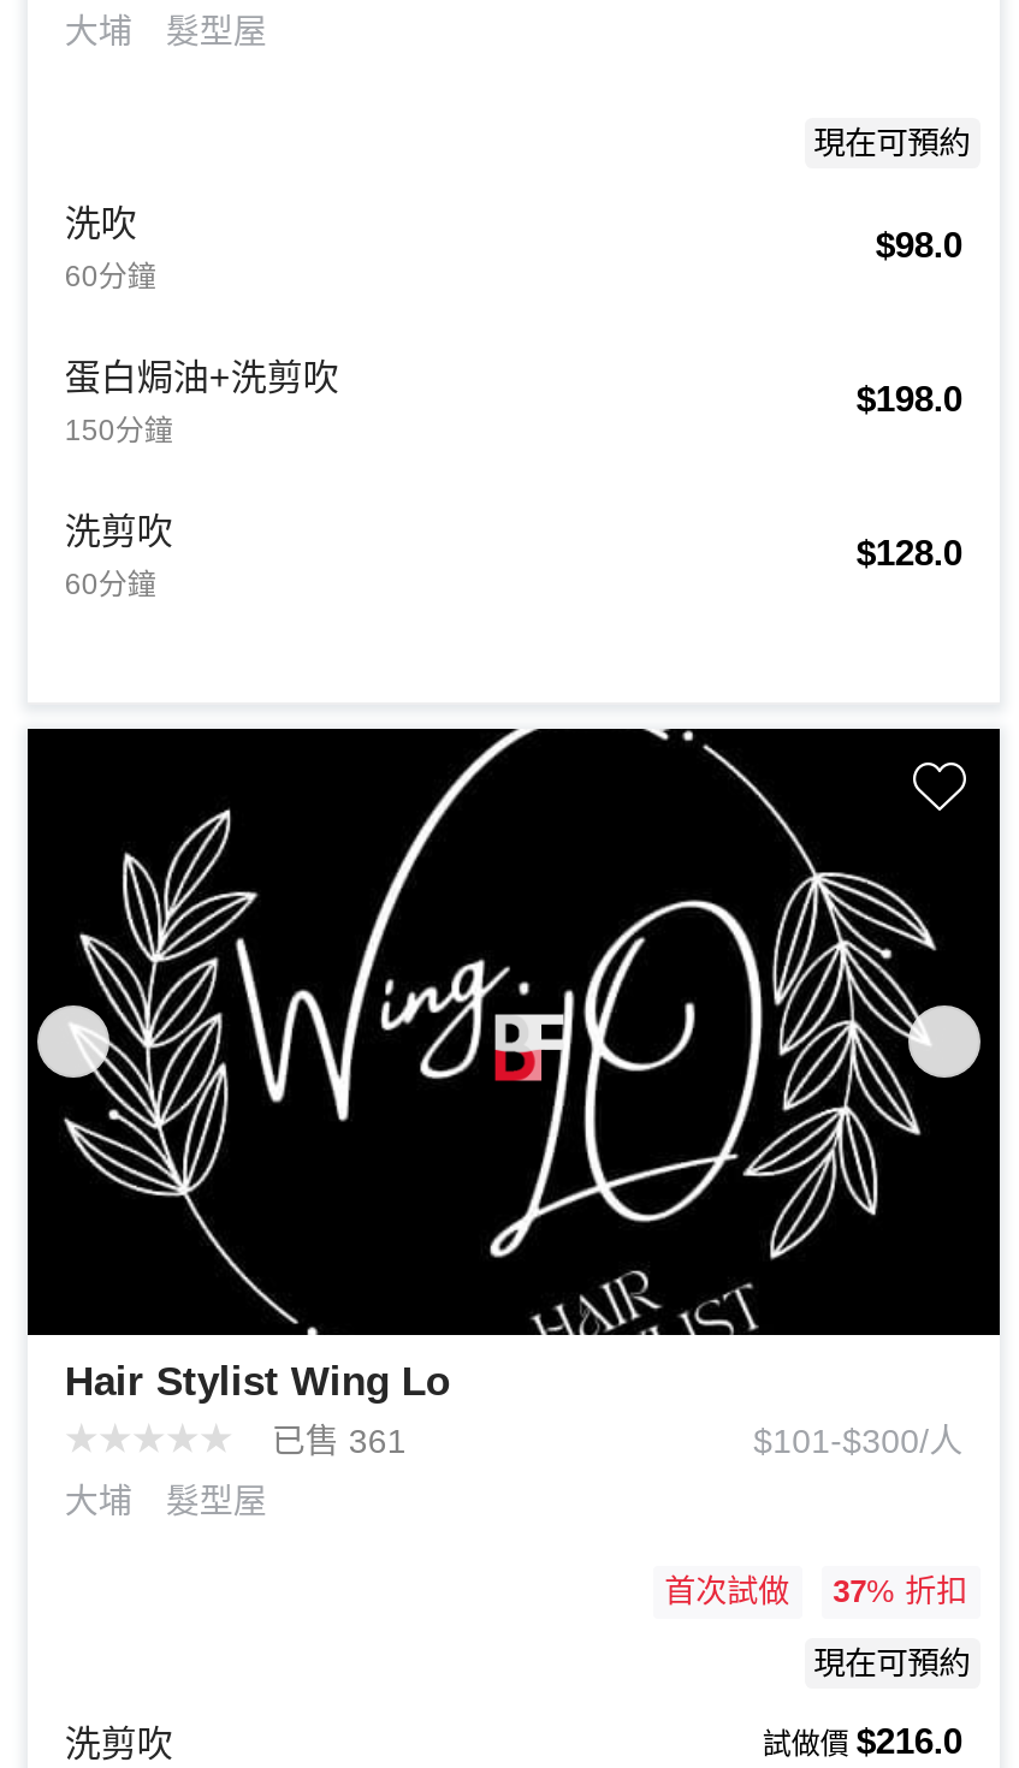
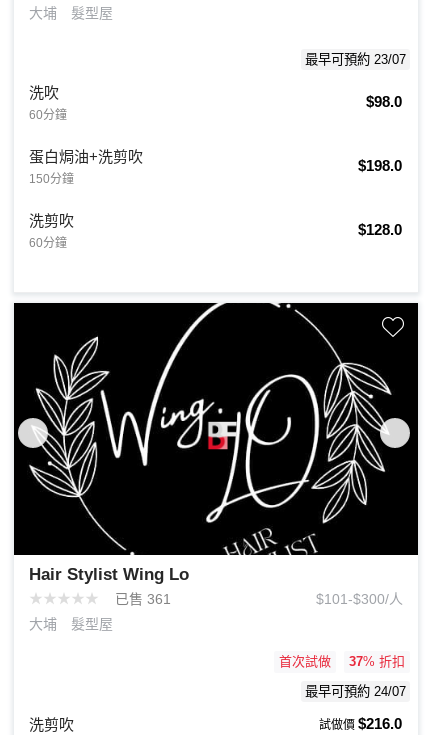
- 現在可預約
+ 最早可預約 23/07

- 現在可預約
+ 最早可預約 24/07
